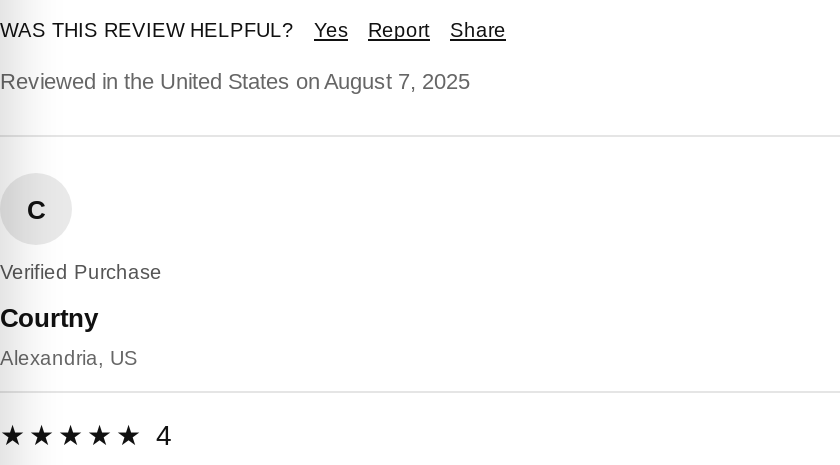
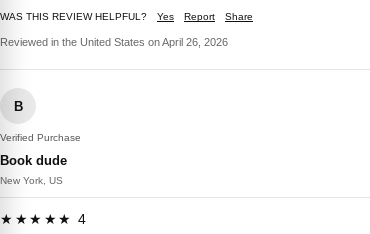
- Reviewed in the United States on August 7, 2025
+ Reviewed in the United States on April 26, 2026

- C
+ B

- Courtny
+ Book dude

- Alexandria, US
+ New York, US
